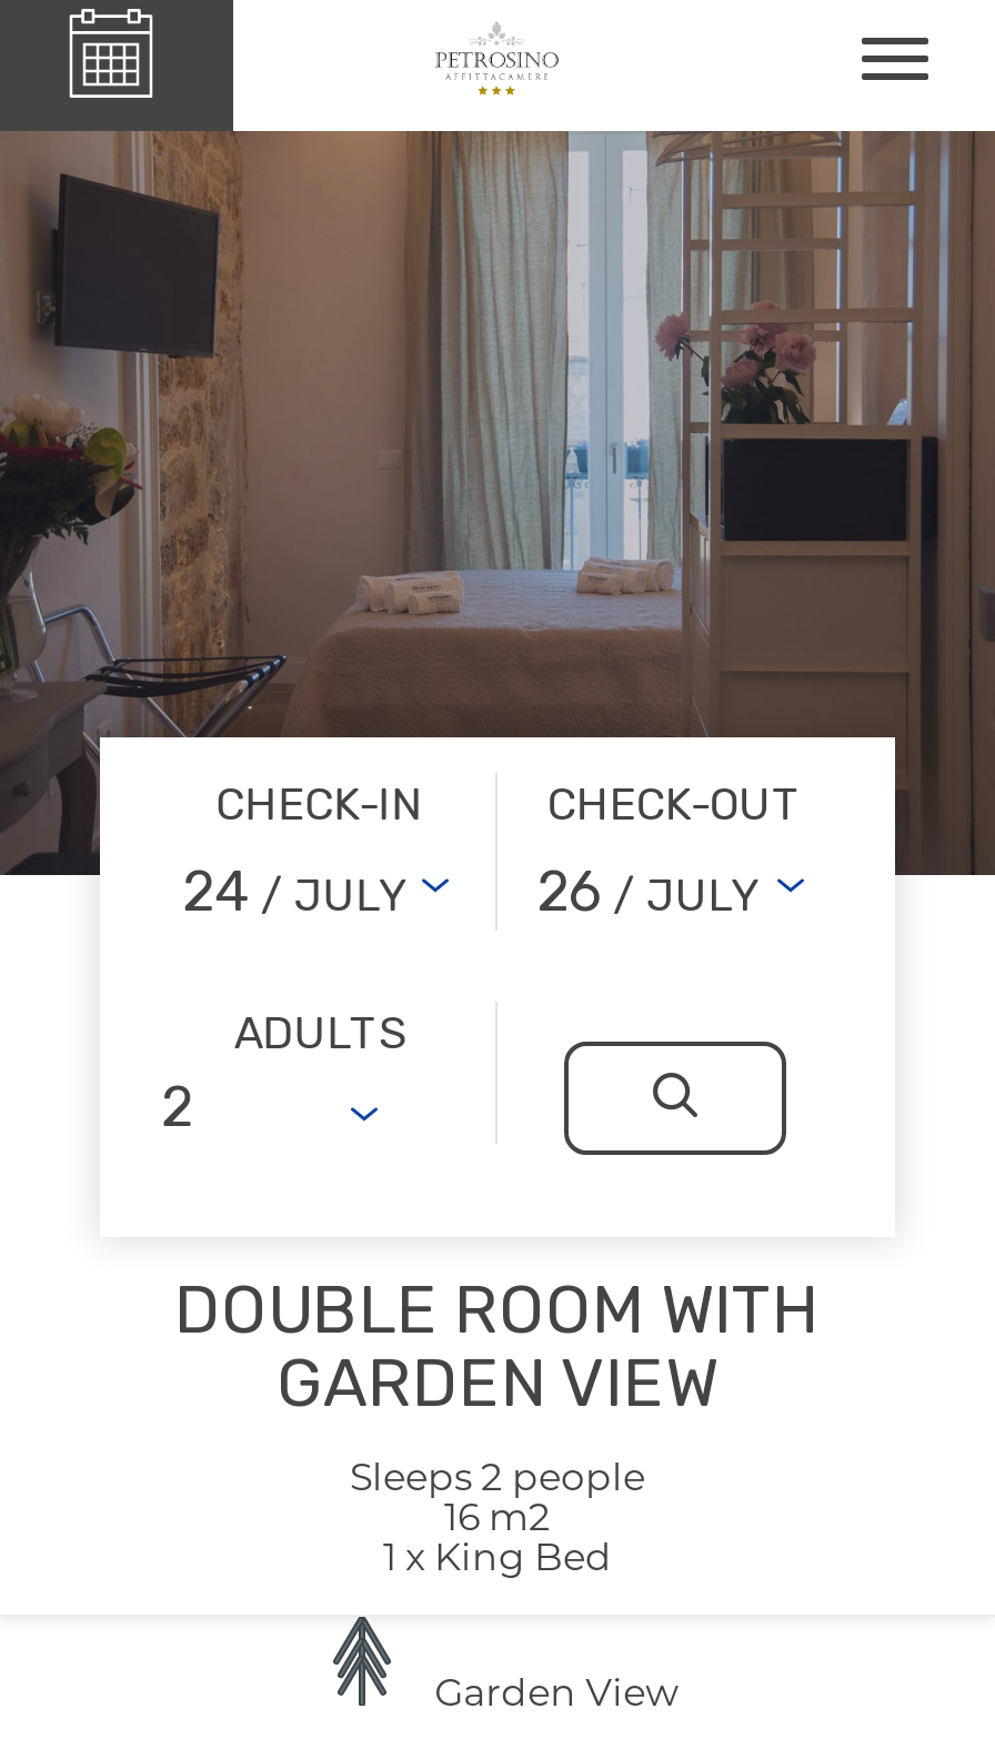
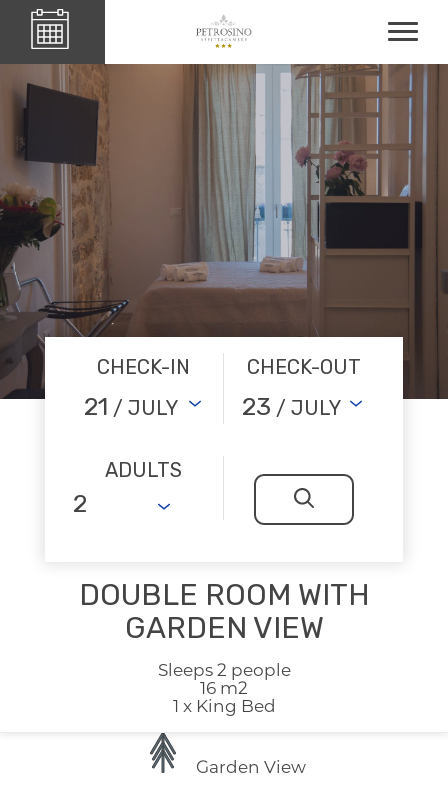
- 24 / JULY
+ 21 / JULY

- 26 / JULY
+ 23 / JULY
